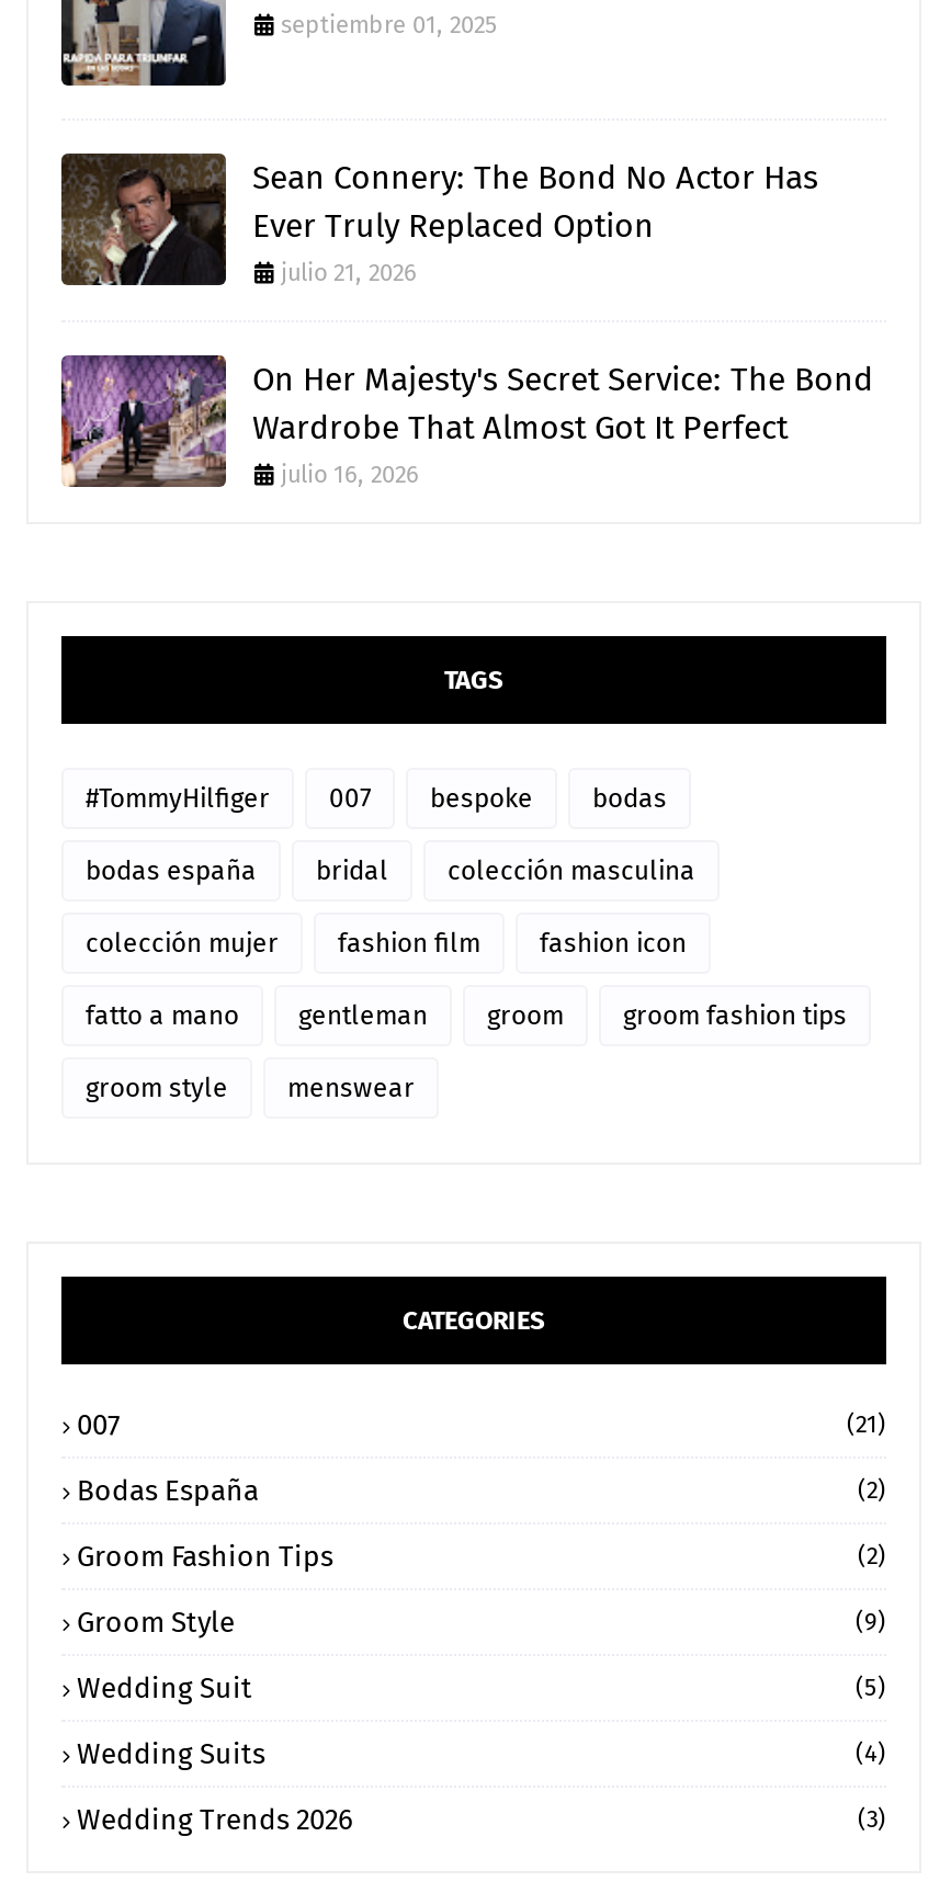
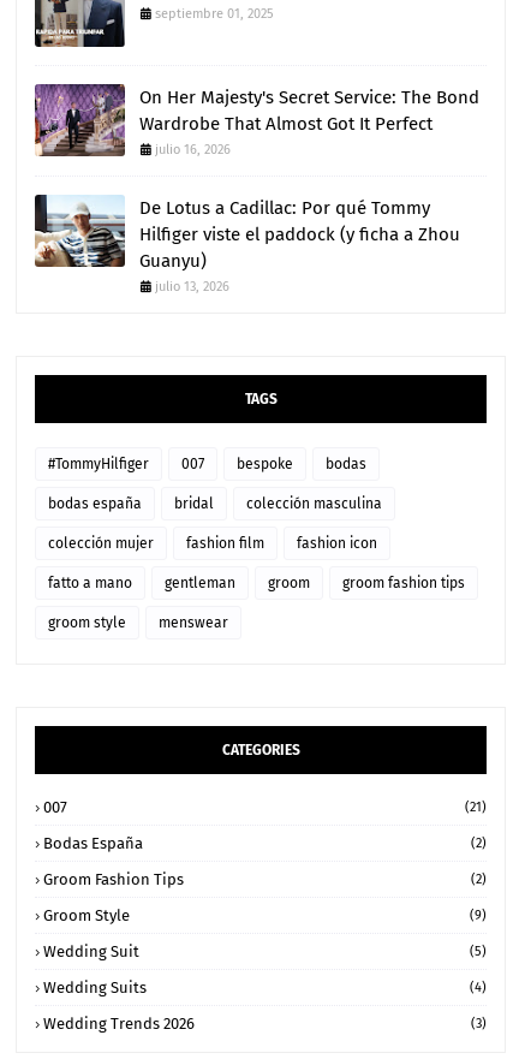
- [image]
- Sean Connery: The Bond No Actor Has
- Ever Truly Replaced Option
- julio 21, 2026

moved up: [image] | On Her Majesty's Secret Service: The Bond | Wardrobe That Almost Got It Perfect | julio 16, 2026

+ [image]
+ De Lotus a Cadillac: Por qué Tommy
+ Hilfiger viste el paddock (y ficha a Zhou
+ Guanyu)
+ julio 13, 2026
